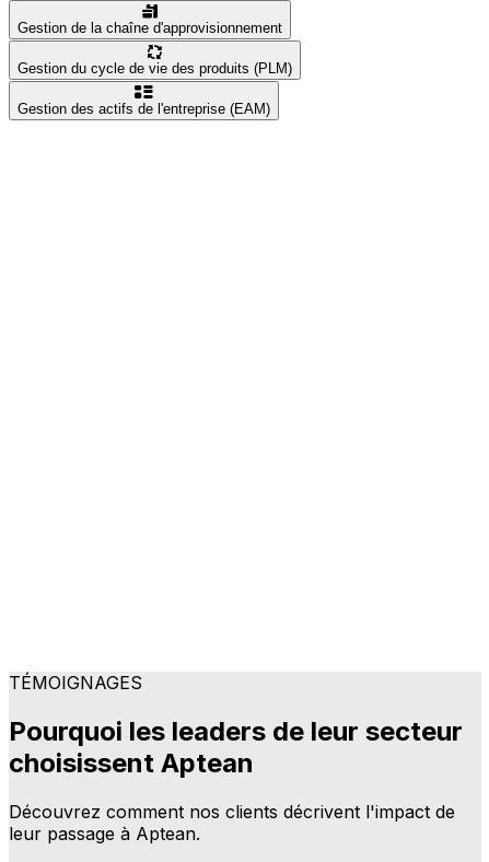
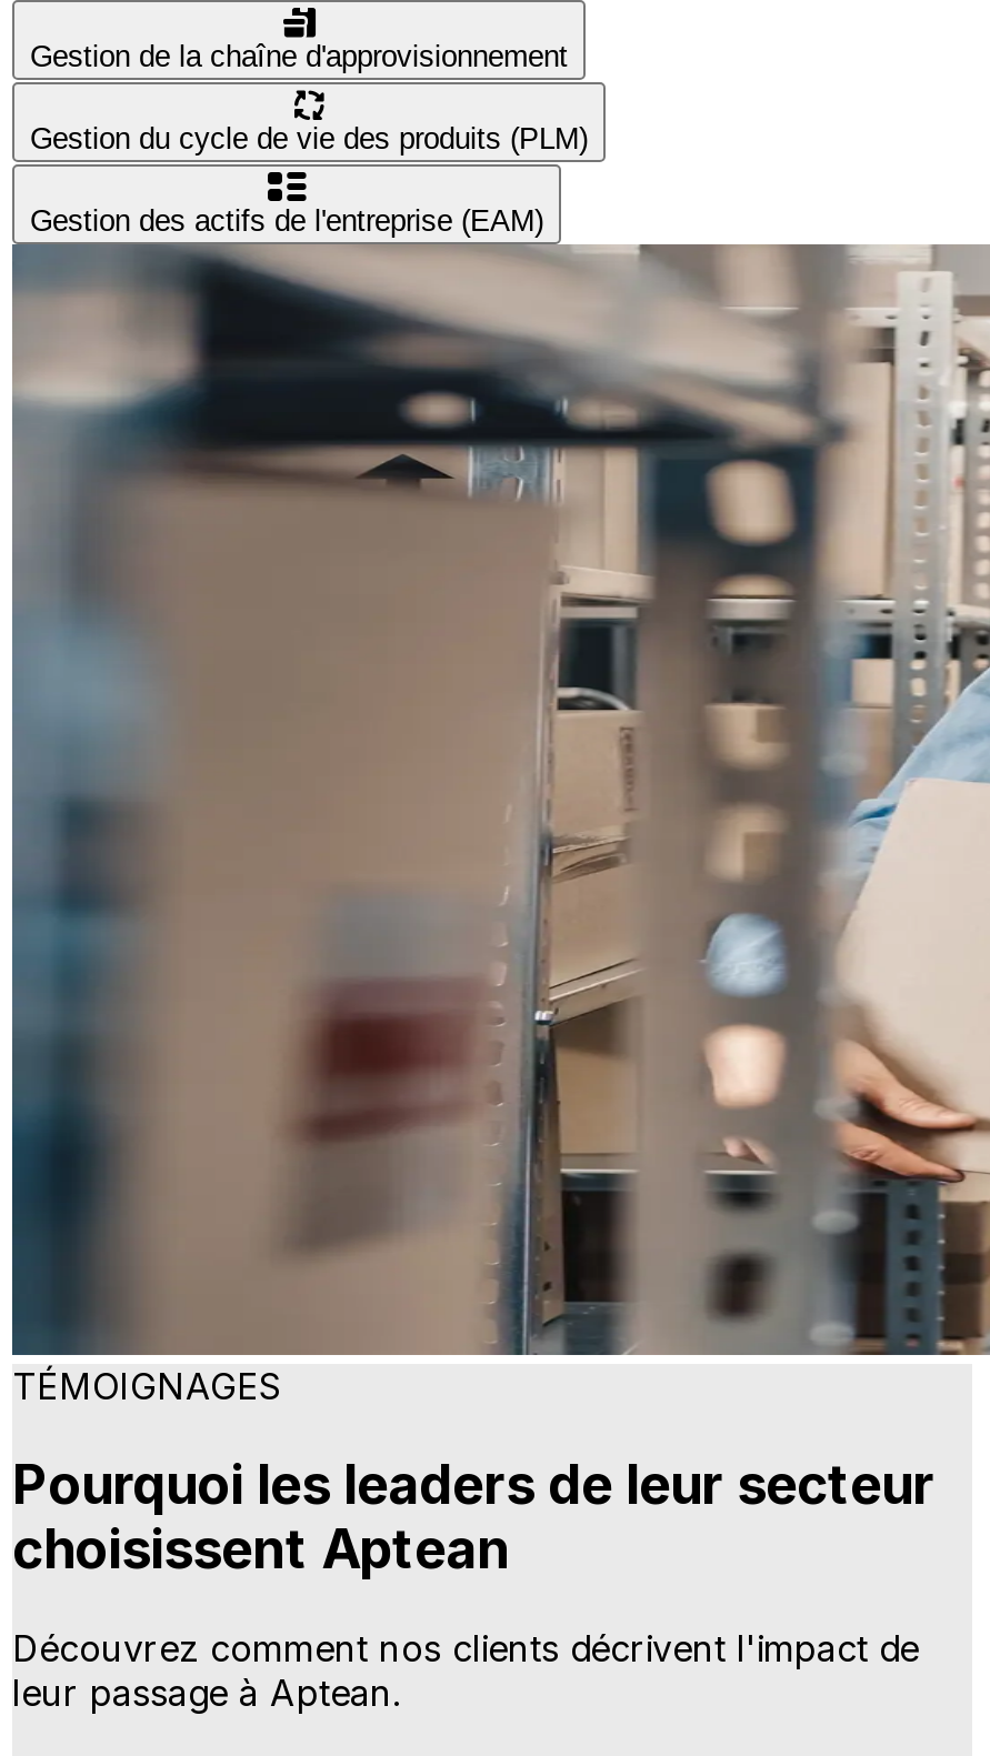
+ [image]
